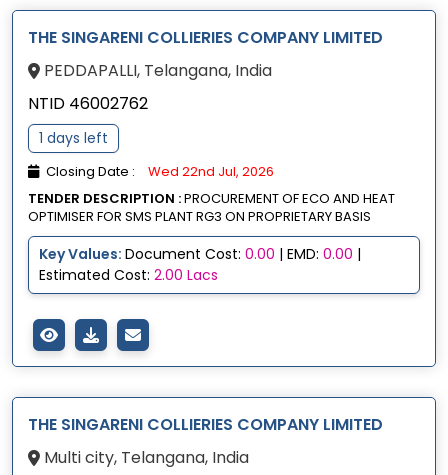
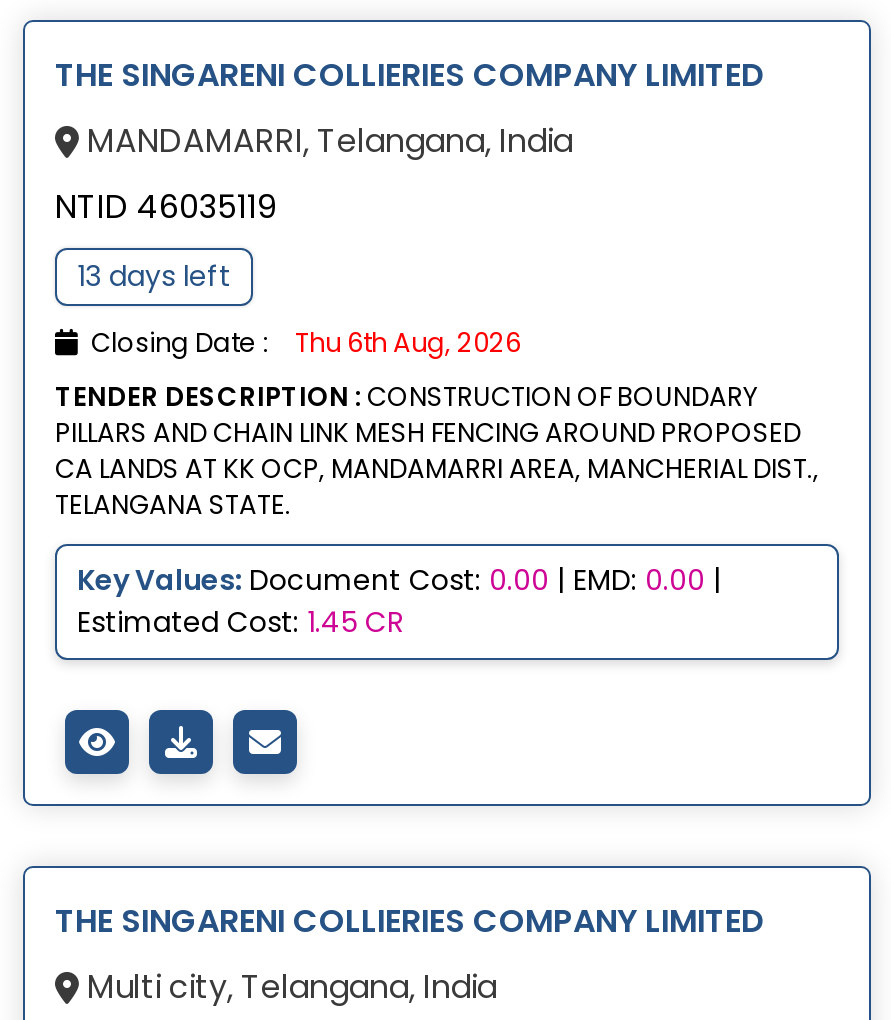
- PEDDAPALLI, Telangana, India
- NTID 46002762
+ MANDAMARRI, Telangana, India
+ NTID 46035119

- 1 days left
+ 13 days left

- Closing Date : Wed 22nd Jul, 2026
- TENDER DESCRIPTION : PROCUREMENT OF ECO AND HEAT
- OPTIMISER FOR SMS PLANT RG3 ON PROPRIETARY BASIS
+ Closing Date : Thu 6th Aug, 2026
+ TENDER DESCRIPTION : CONSTRUCTION OF BOUNDARY
+ PILLARS AND CHAIN LINK MESH FENCING AROUND PROPOSED
+ CA LANDS AT KK OCP, MANDAMARRI AREA, MANCHERIAL DIST.,
+ TELANGANA STATE.

- Estimated Cost: 2.00 Lacs
+ Estimated Cost: 1.45 CR
